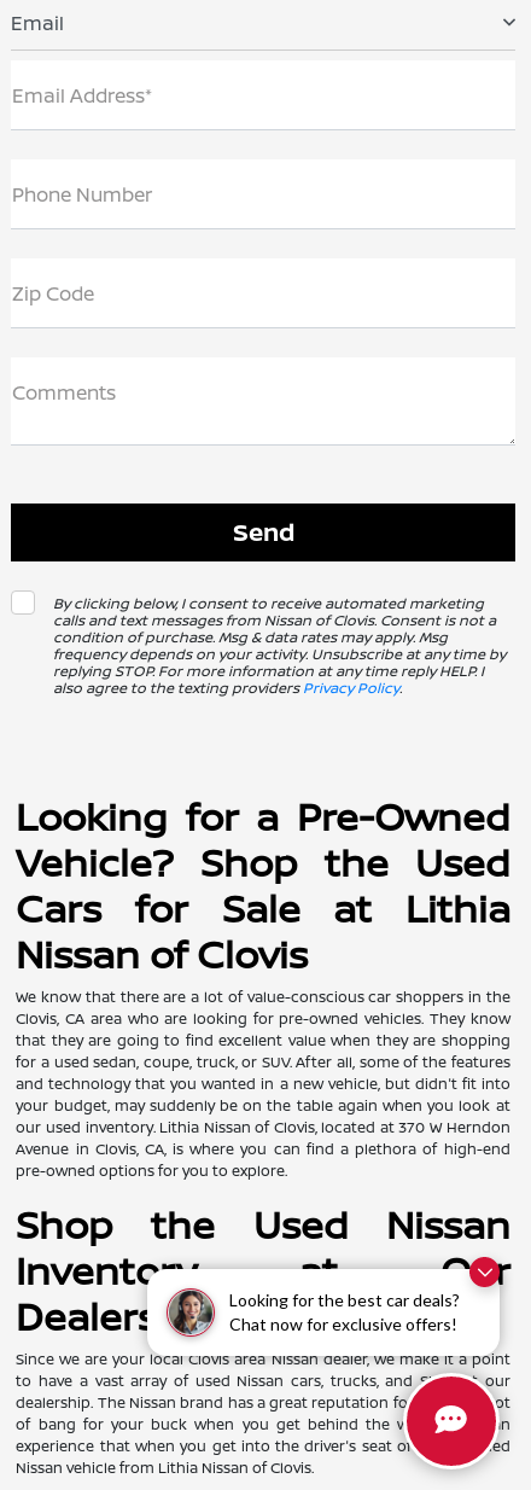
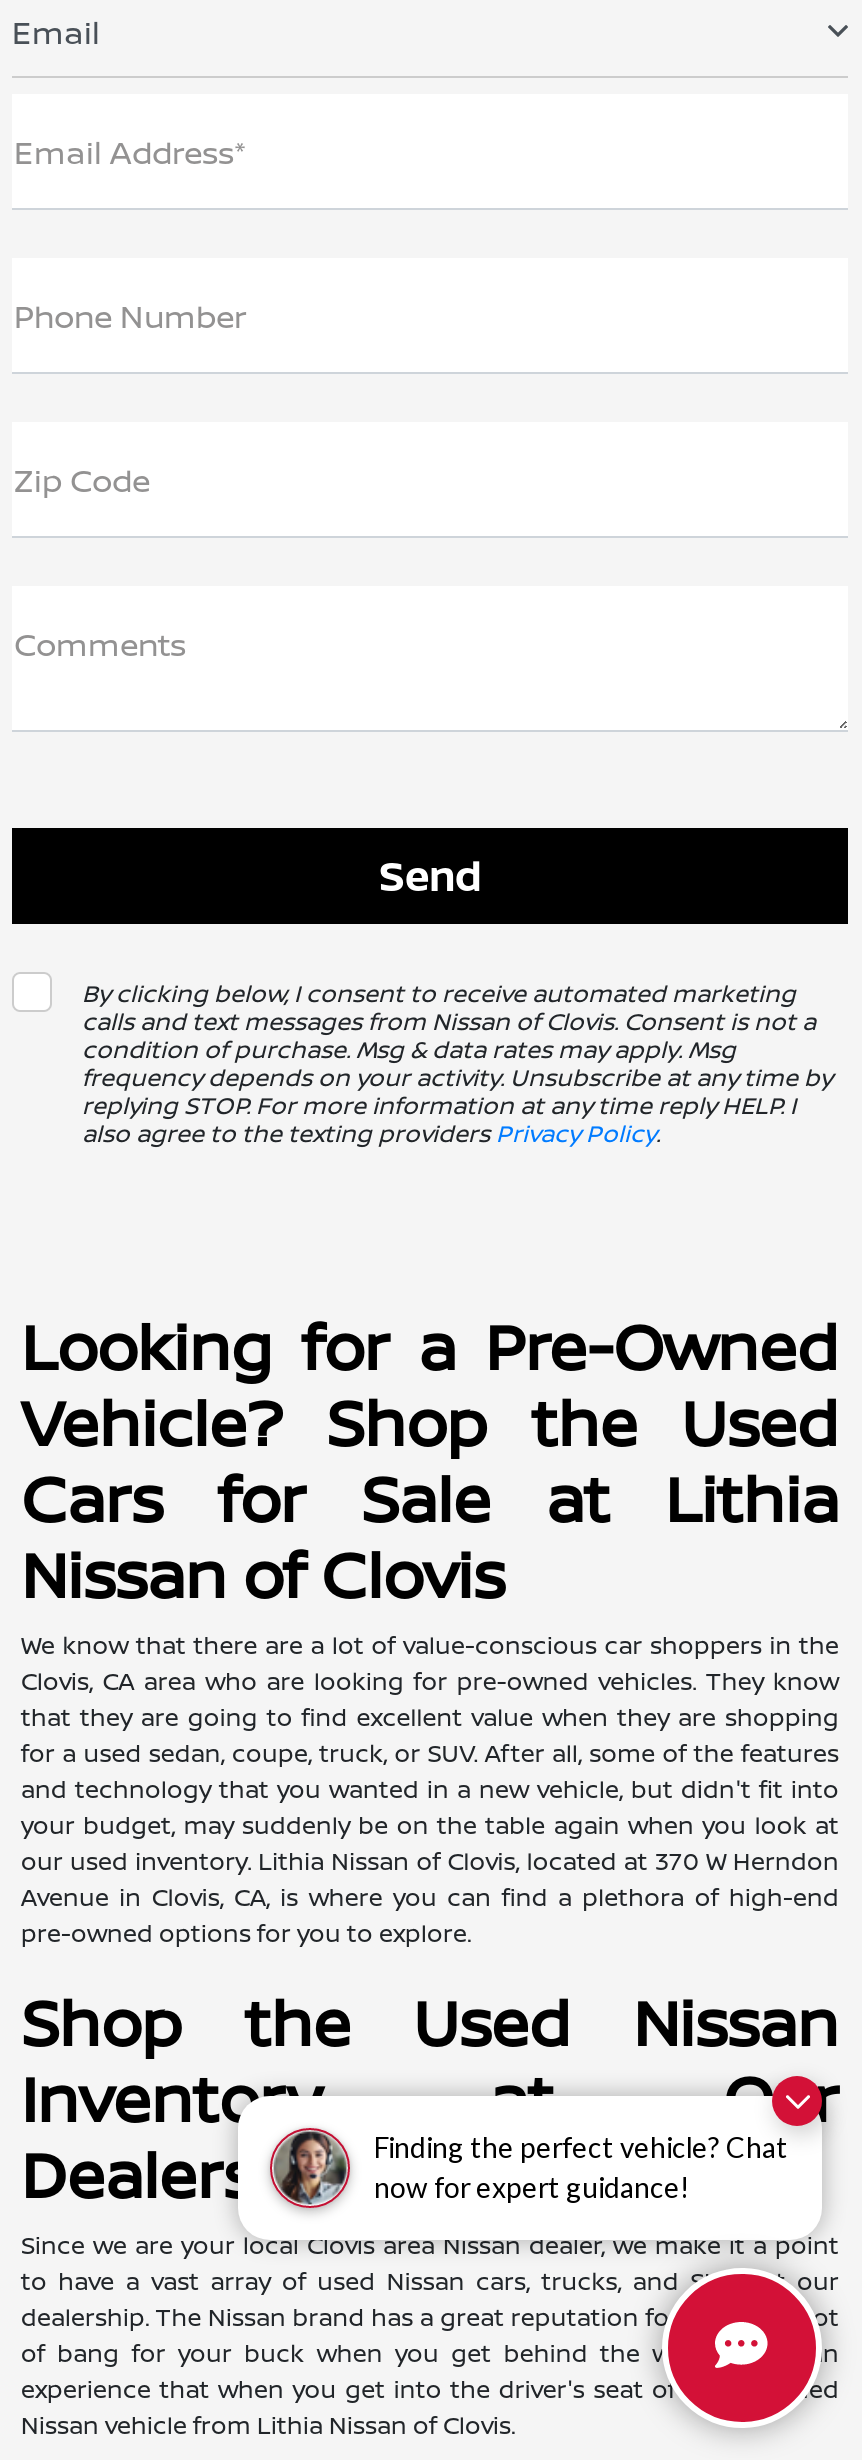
- Looking for the best car deals?
- Chat now for exclusive offers!
+ Finding the perfect vehicle? Chat
+ now for expert guidance!
